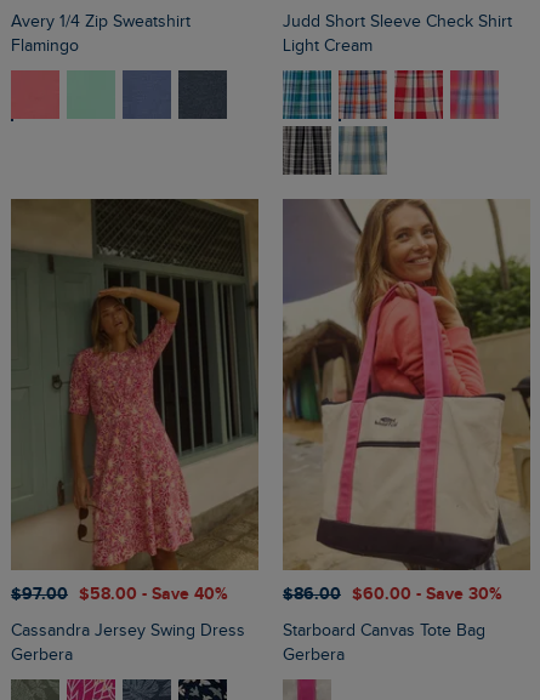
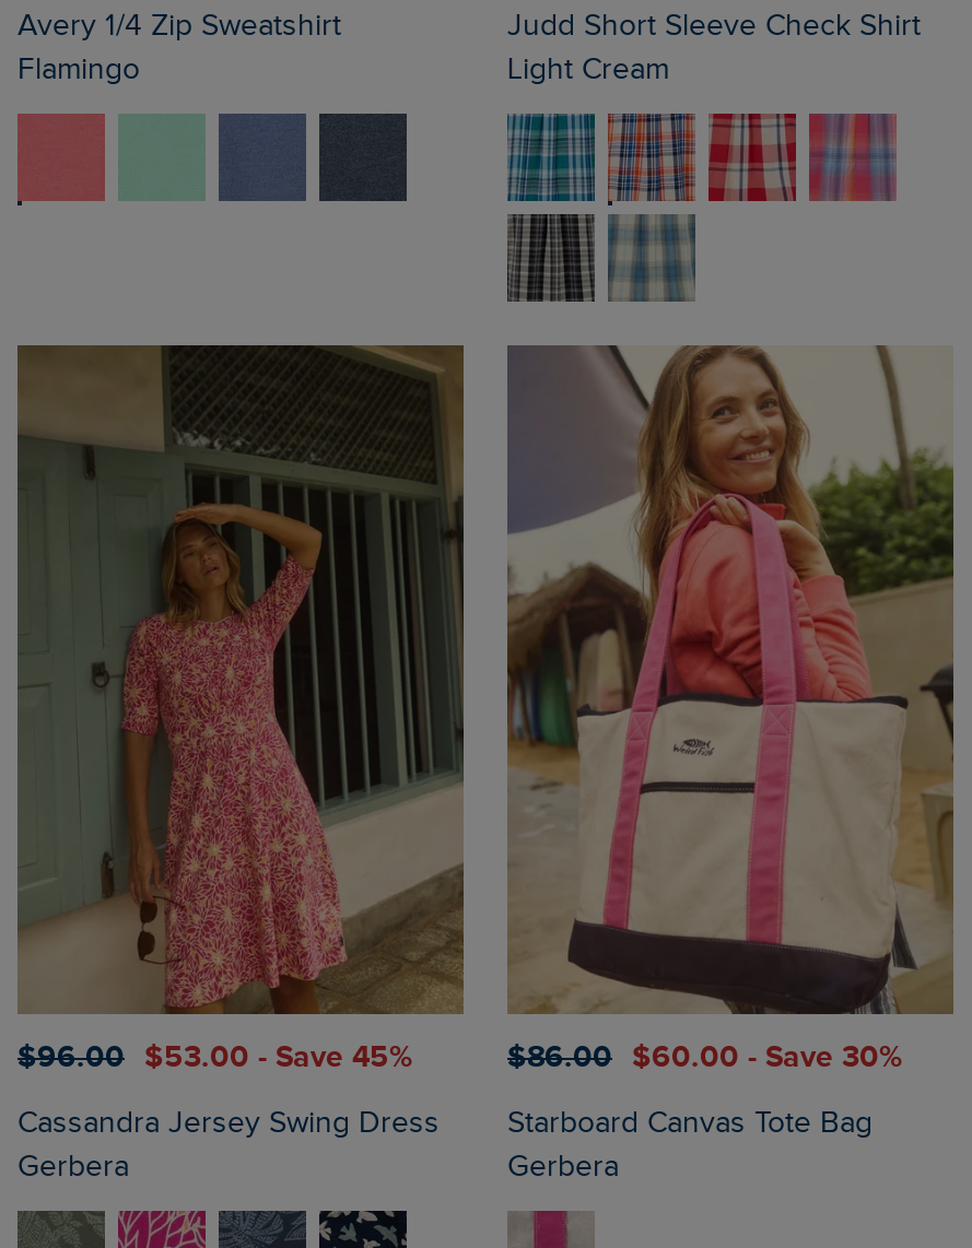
- $‌97.00 $‌58.00 - Save 40%
+ $‌96.00 $‌53.00 - Save 45%
